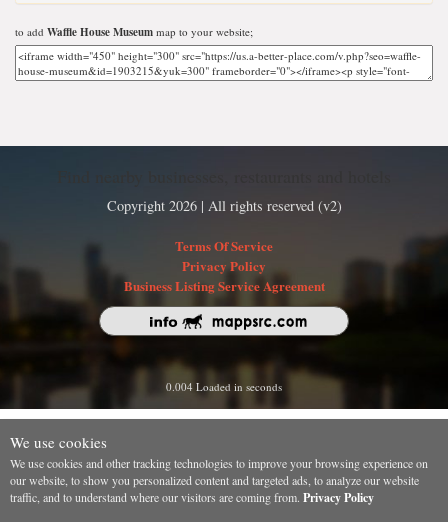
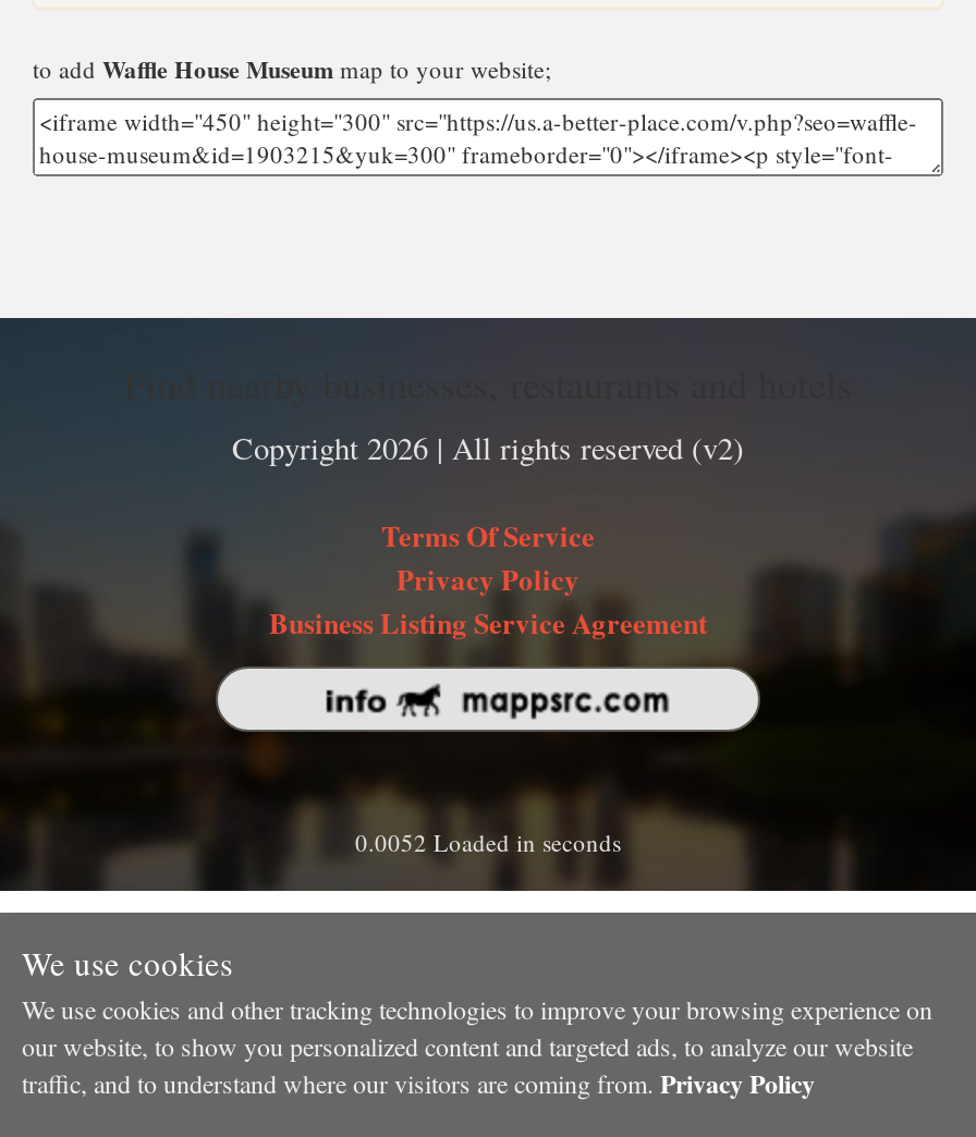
- 0.004 Loaded in seconds
+ 0.0052 Loaded in seconds
